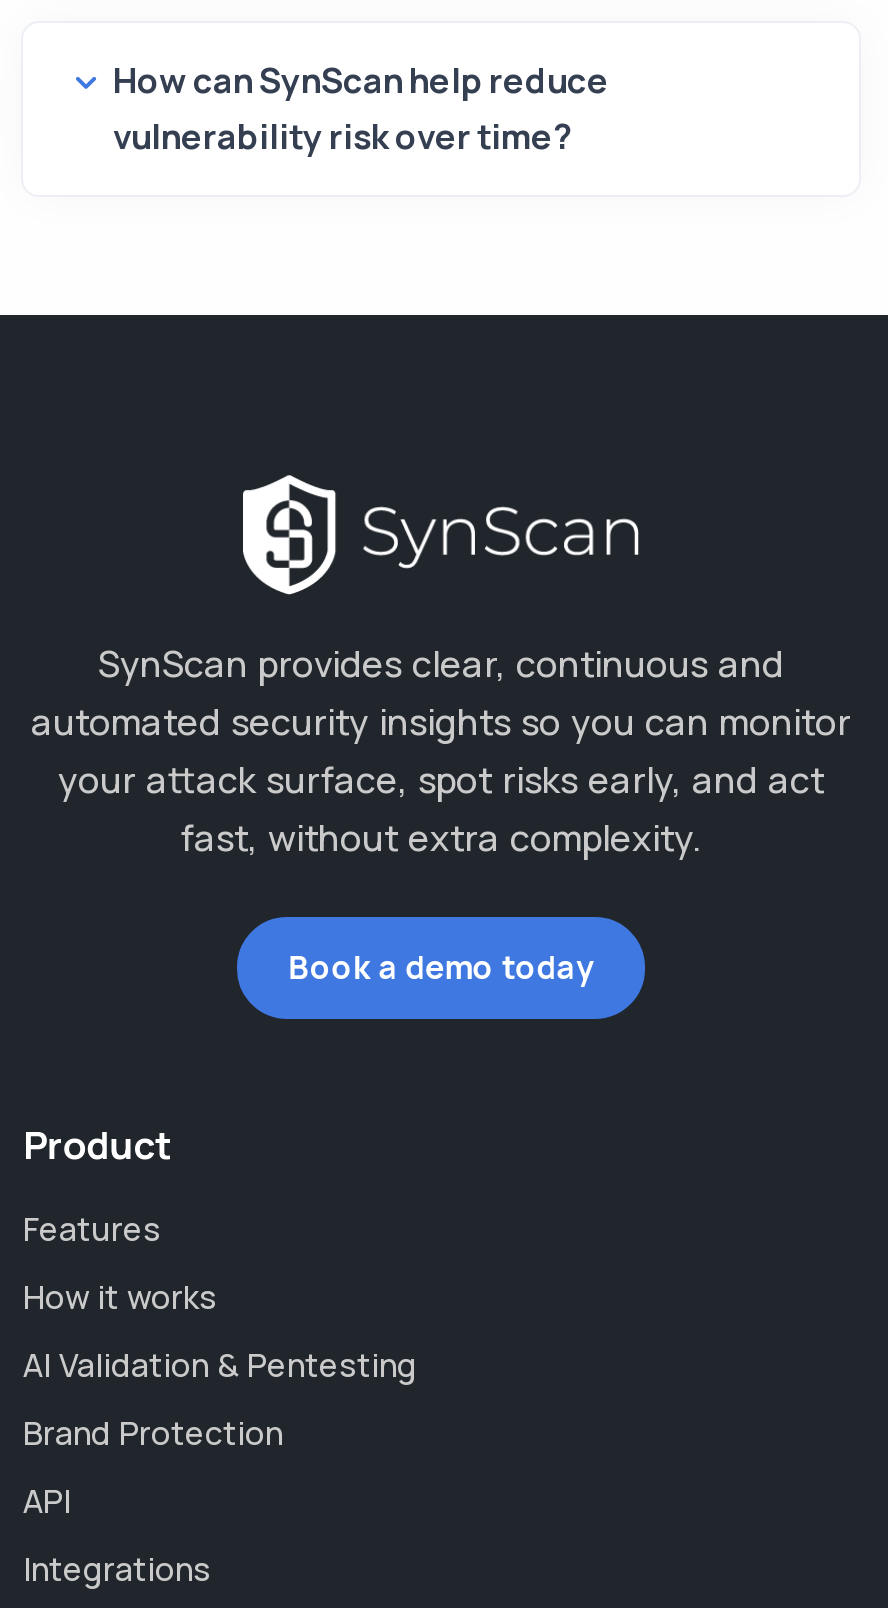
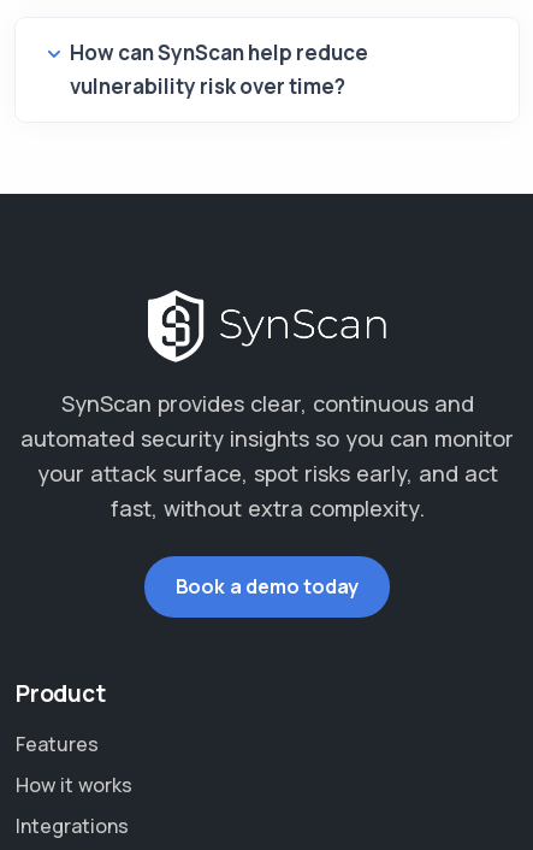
- AI Validation & Pentesting
- Brand Protection
- API
